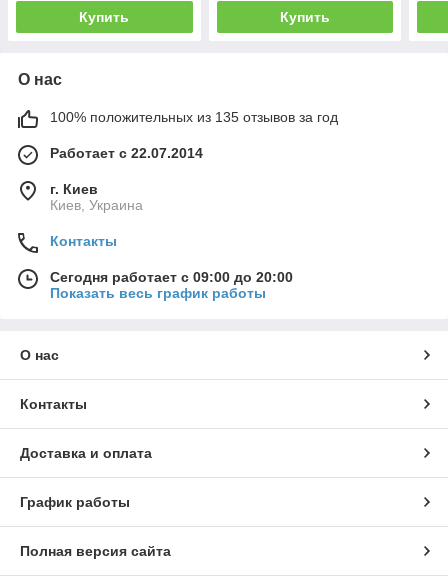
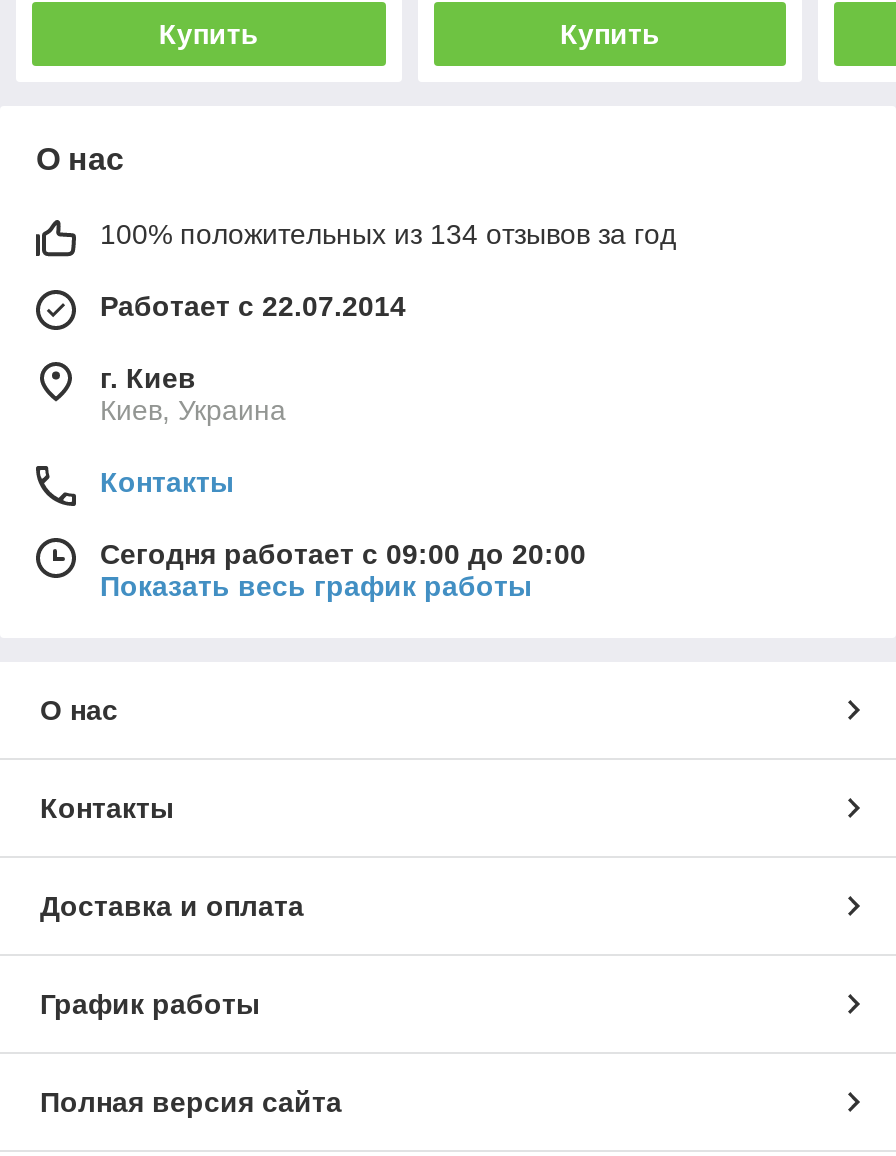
- 100% положительных из 135 отзывов за год
+ 100% положительных из 134 отзывов за год
